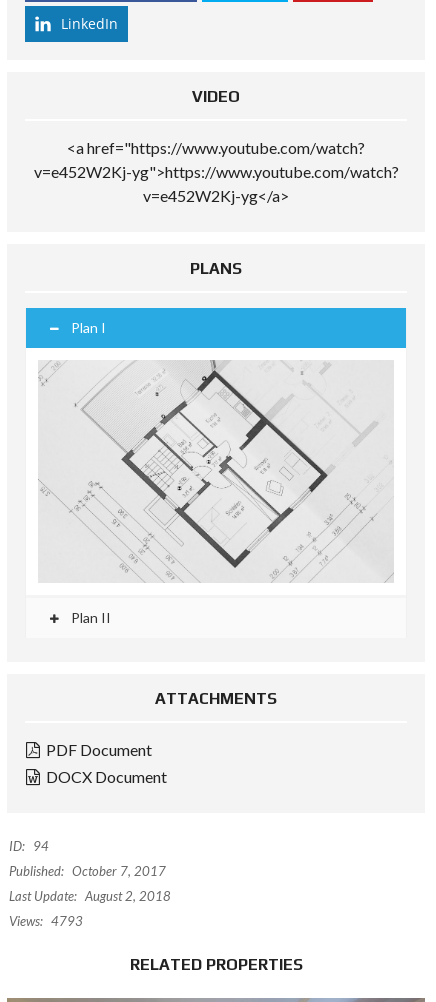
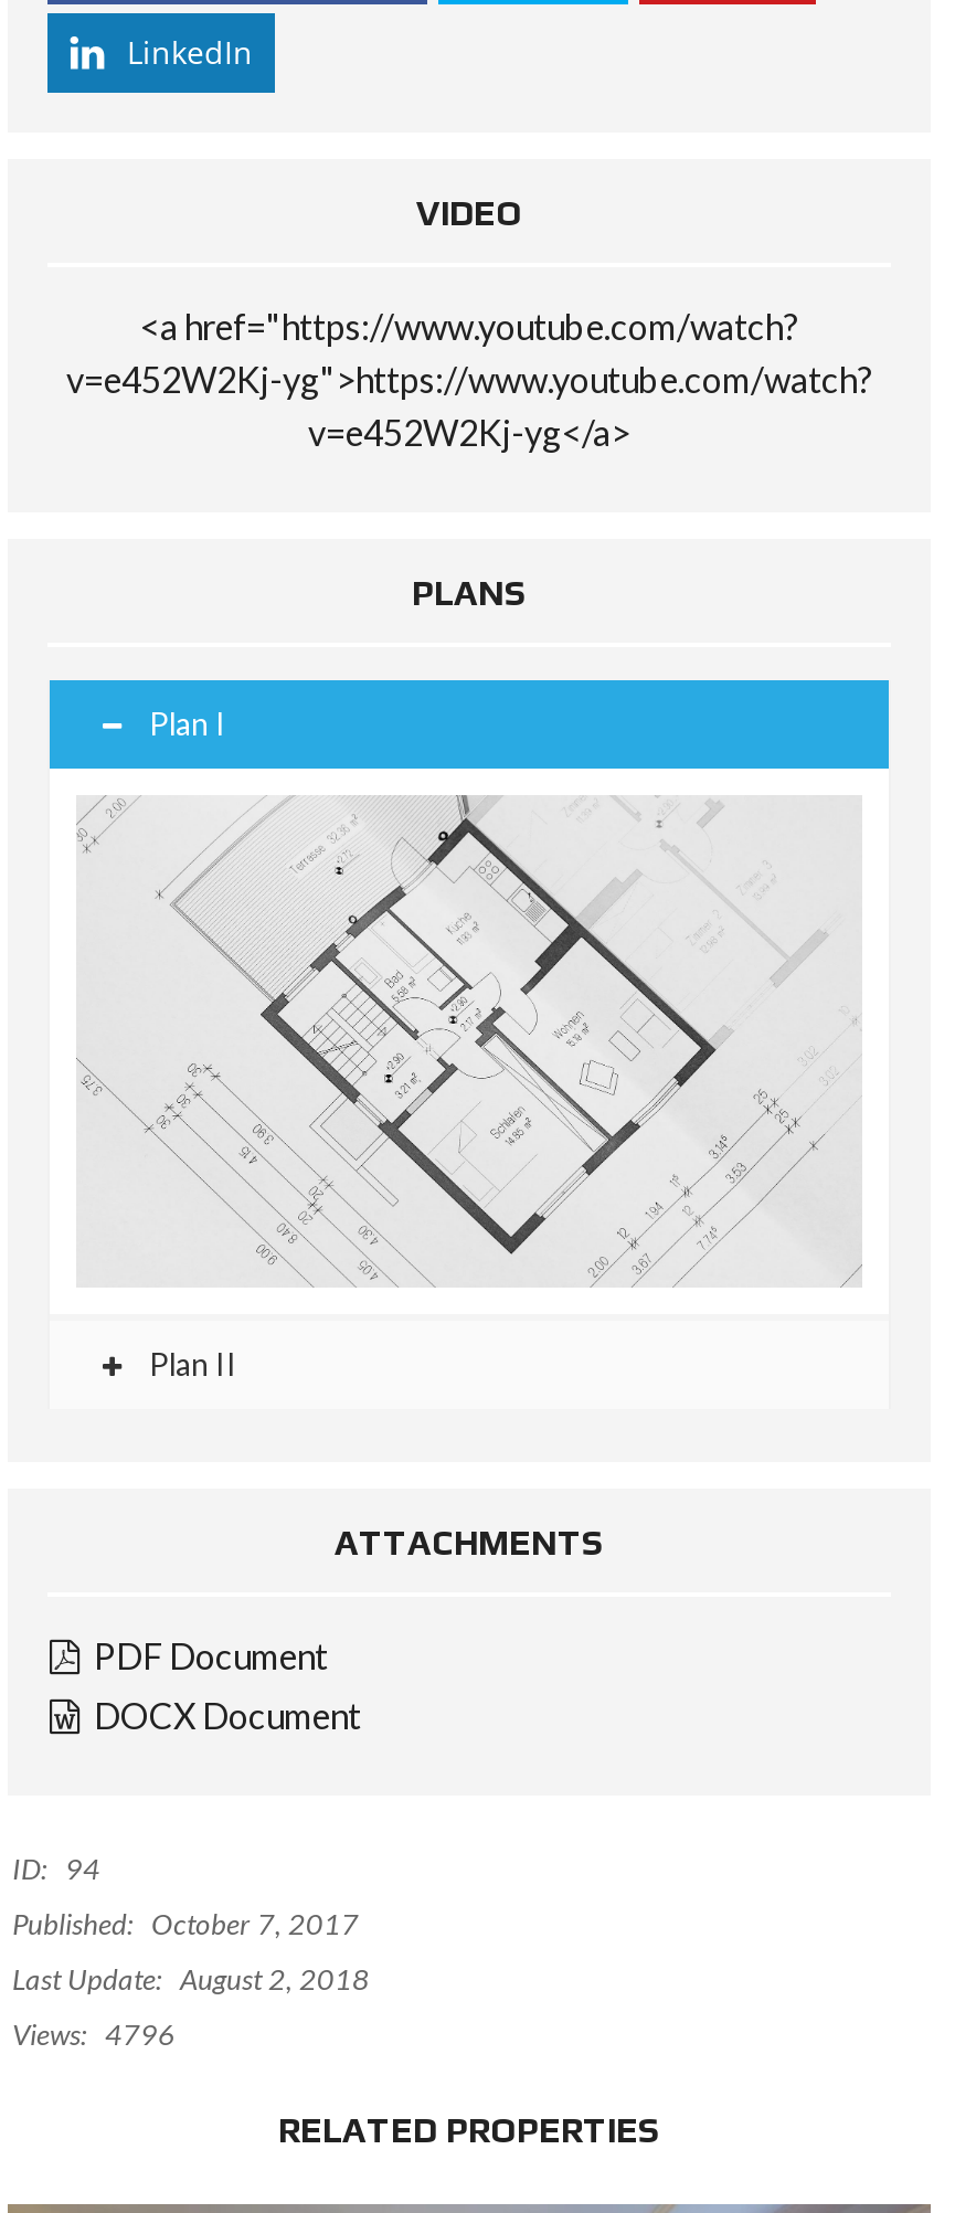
- Views: 4793
+ Views: 4796
